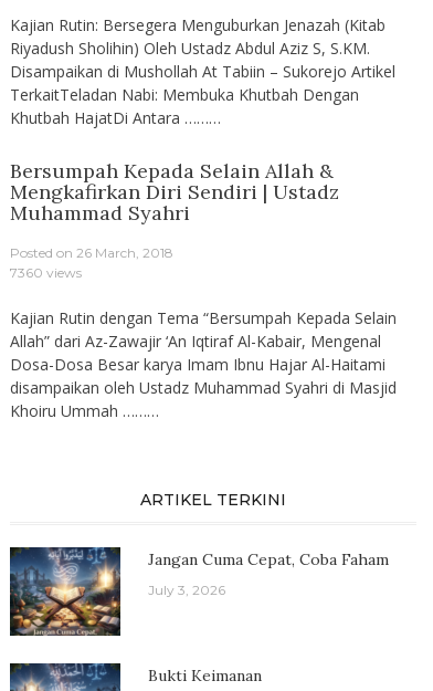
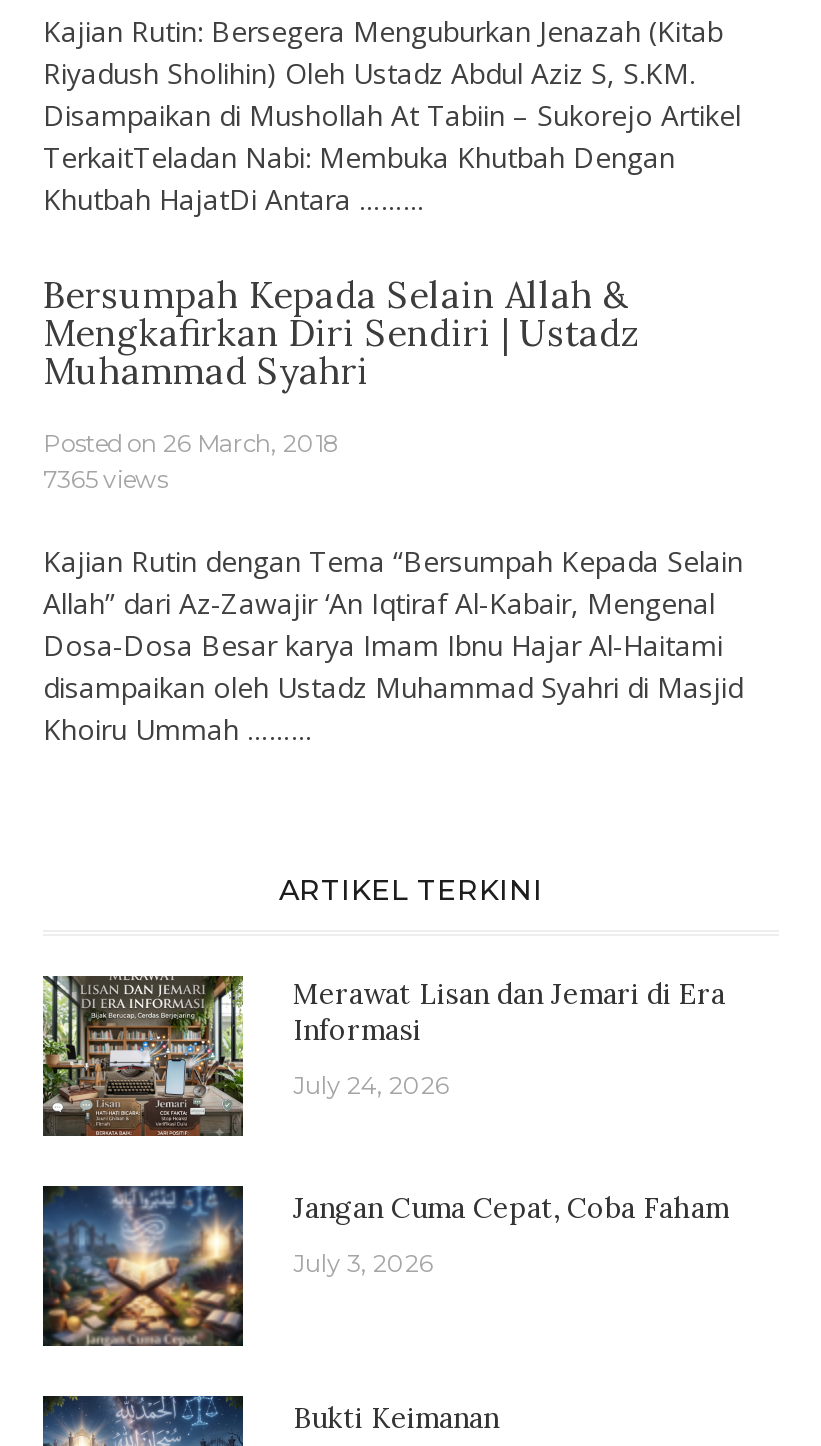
- 7360 views
+ 7365 views

+ [image]
+ Merawat Lisan dan Jemari di Era
+ Informasi
+ July 24, 2026
